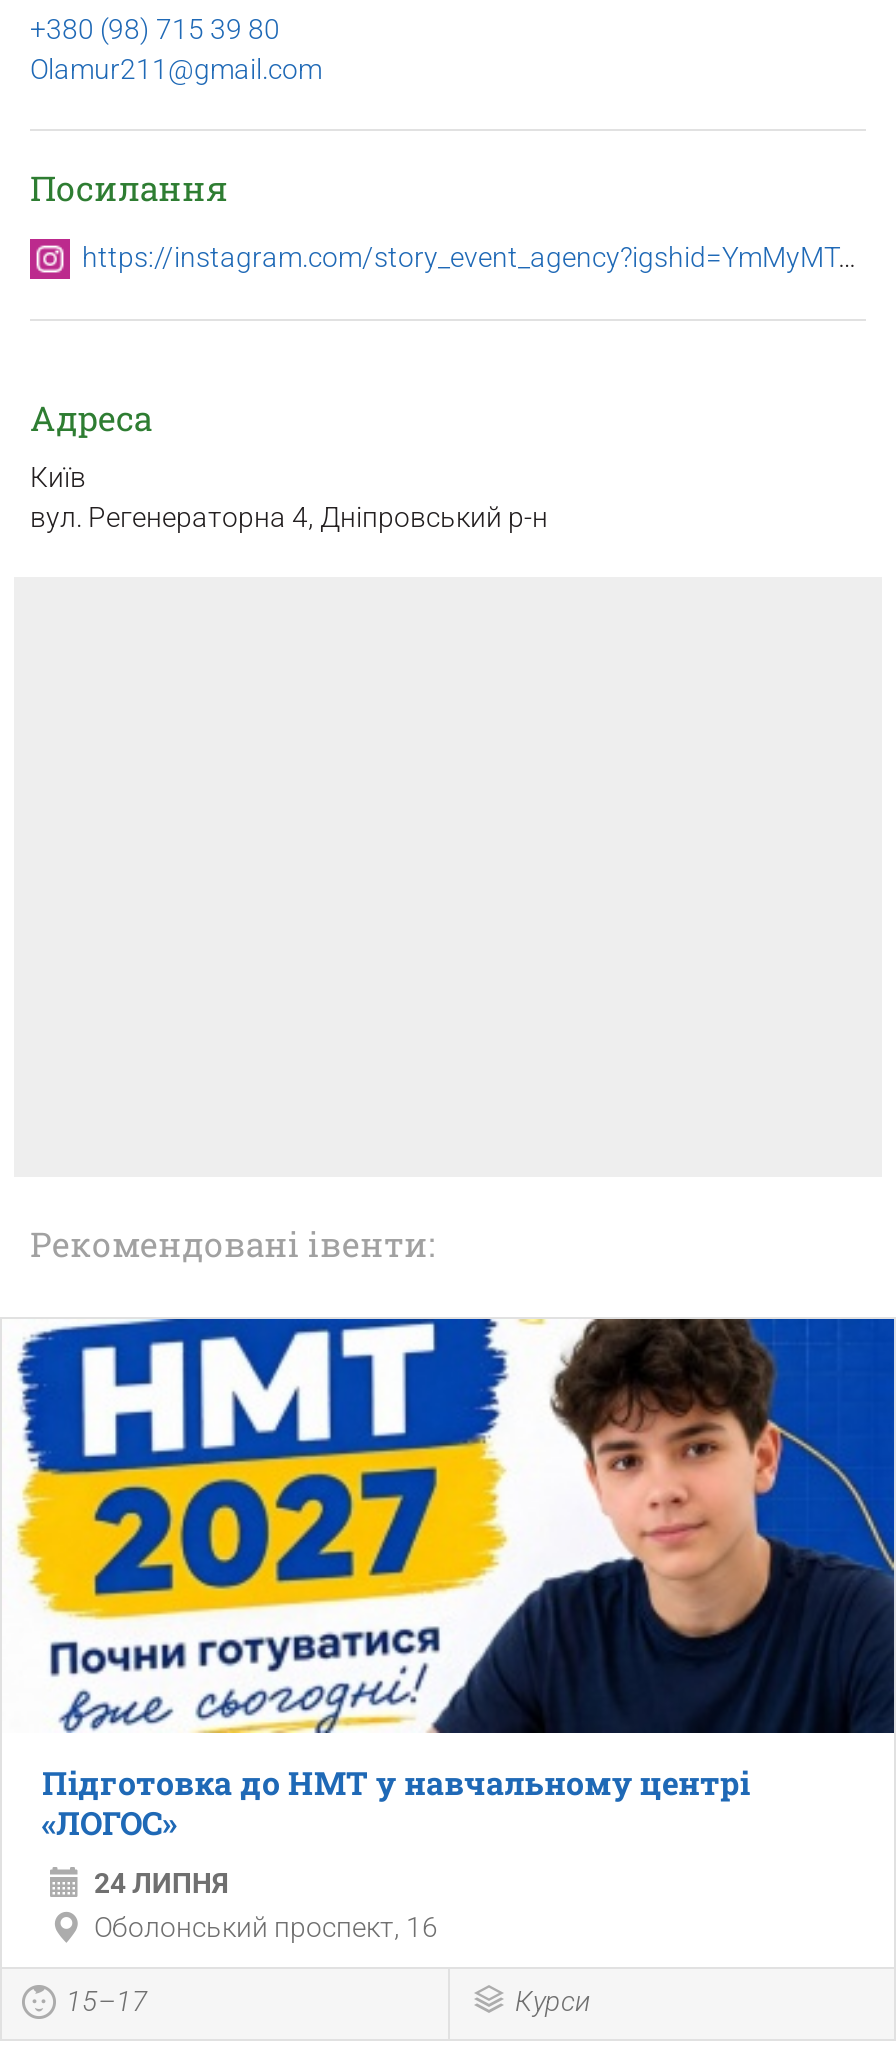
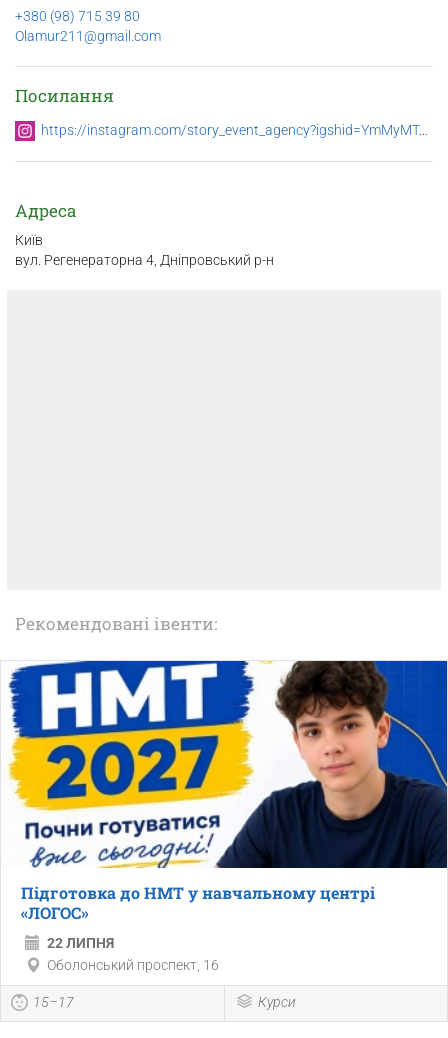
- 24 ЛИПНЯ
+ 22 ЛИПНЯ
